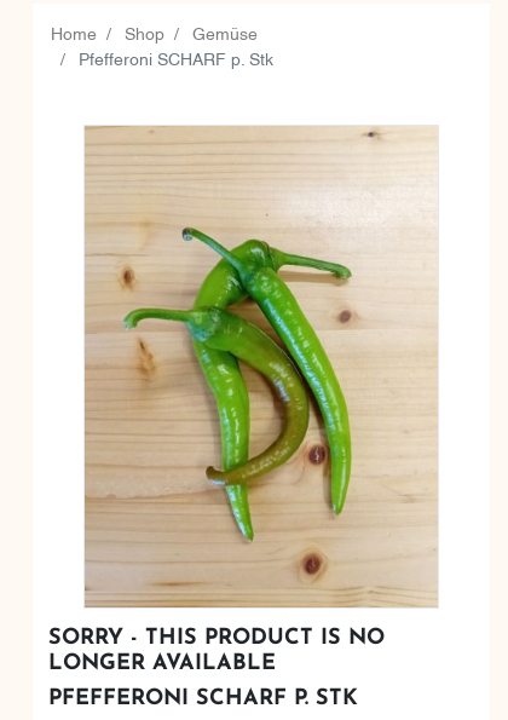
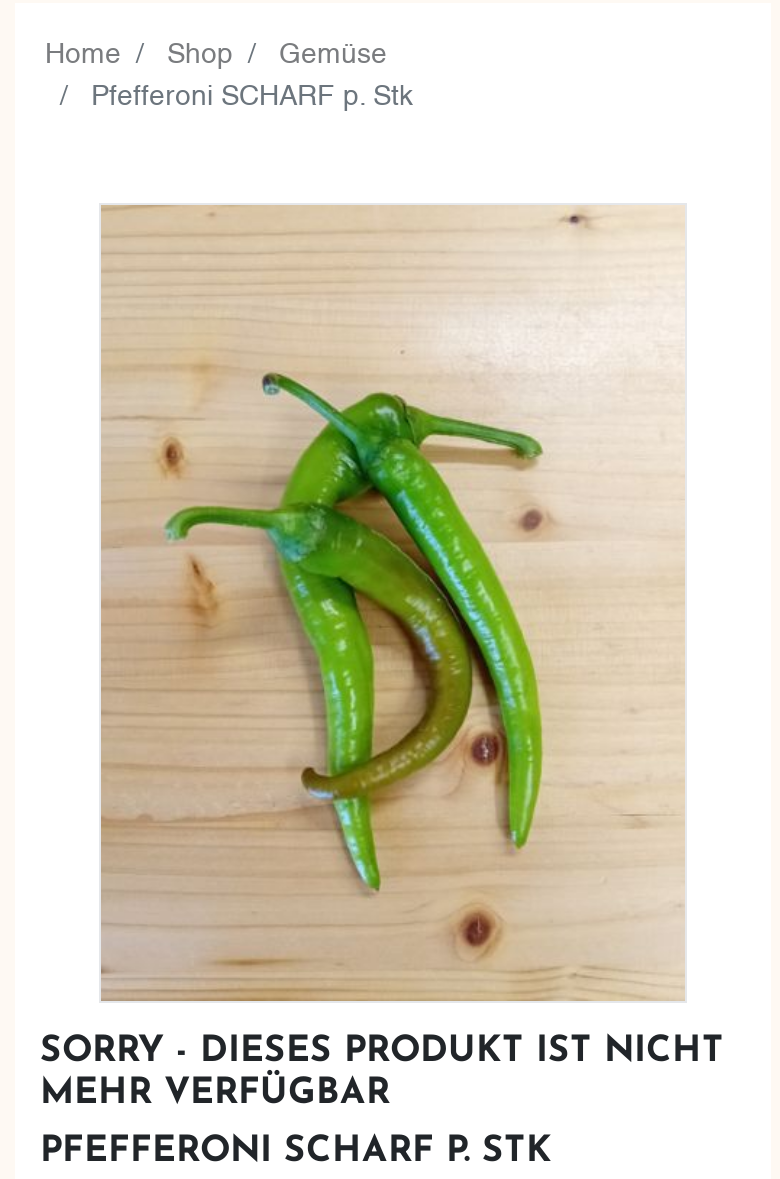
- SORRY - THIS PRODUCT IS NO
- LONGER AVAILABLE
+ SORRY - DIESES PRODUKT IST NICHT
+ MEHR VERFÜGBAR
